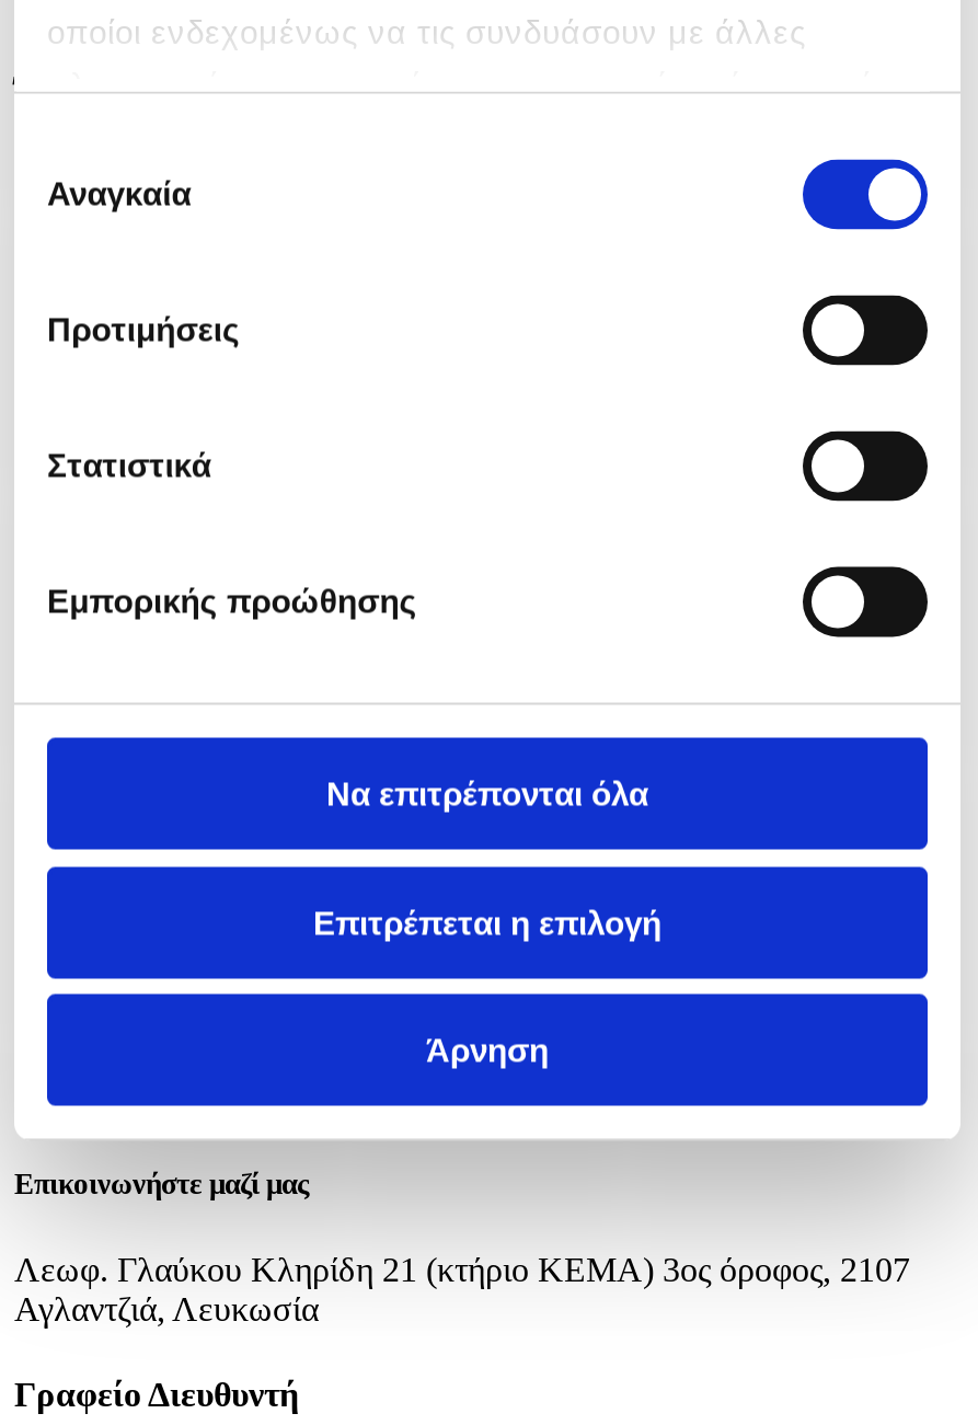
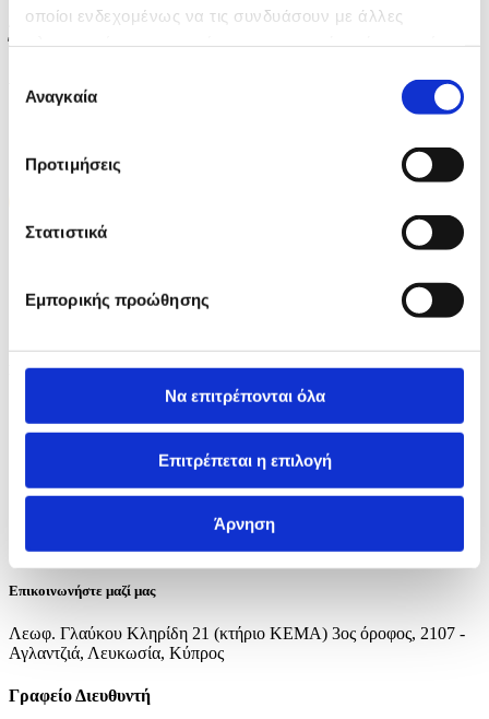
- Λεωφ. Γλαύκου Κληρίδη 21 (κτήριο ΚΕΜΑ) 3ος όροφος, 2107
- Αγλαντζιά, Λευκωσία
+ Λεωφ. Γλαύκου Κληρίδη 21 (κτήριο ΚΕΜΑ) 3ος όροφος, 2107 -
+ Αγλαντζιά, Λευκωσία, Κύπρος
